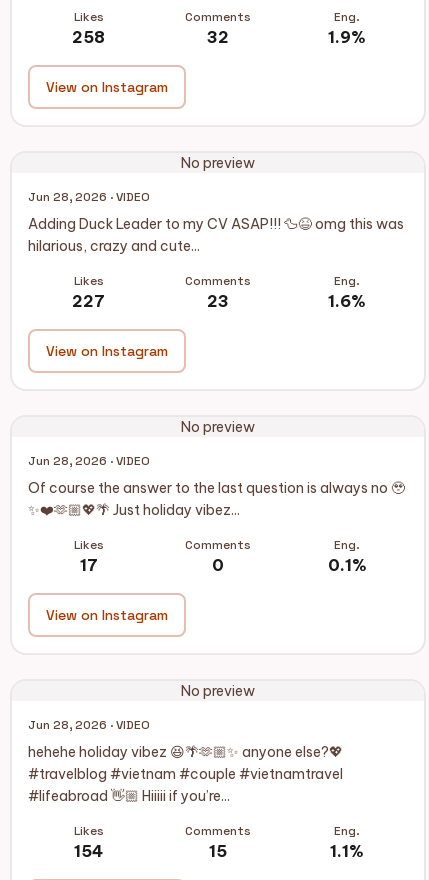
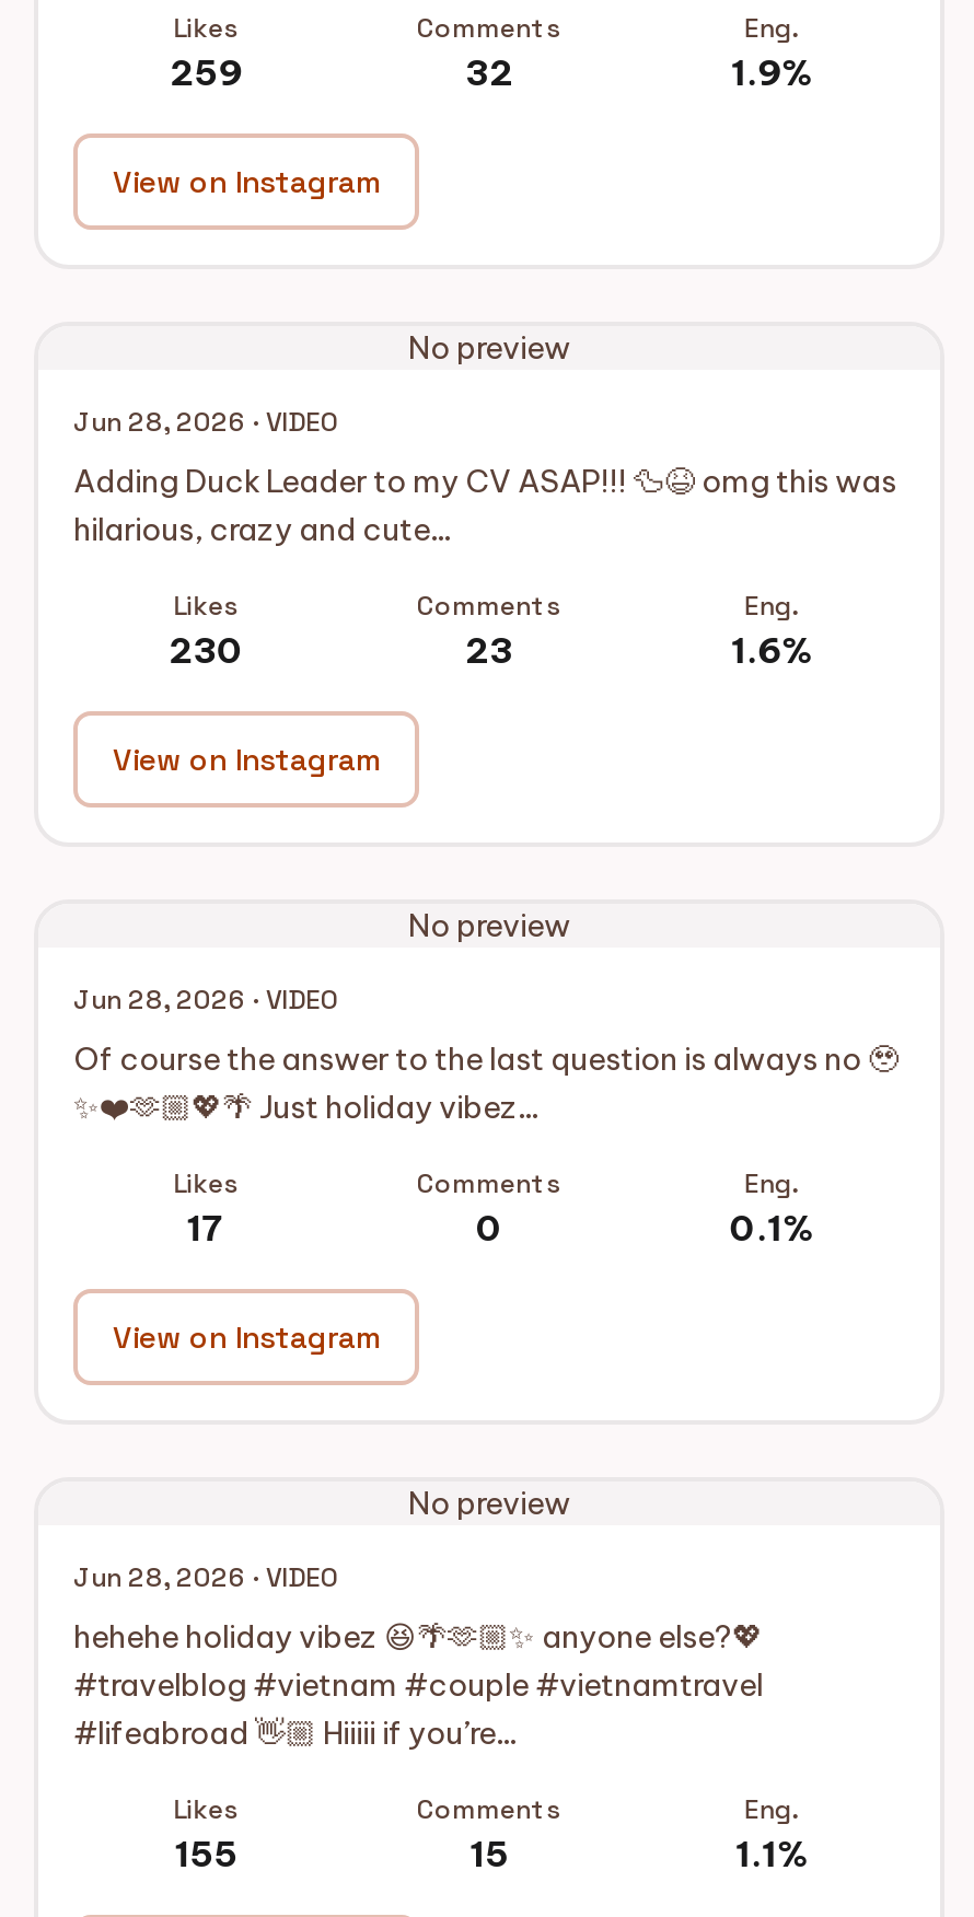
- 258
+ 259

- 227
+ 230

- 154
+ 155
